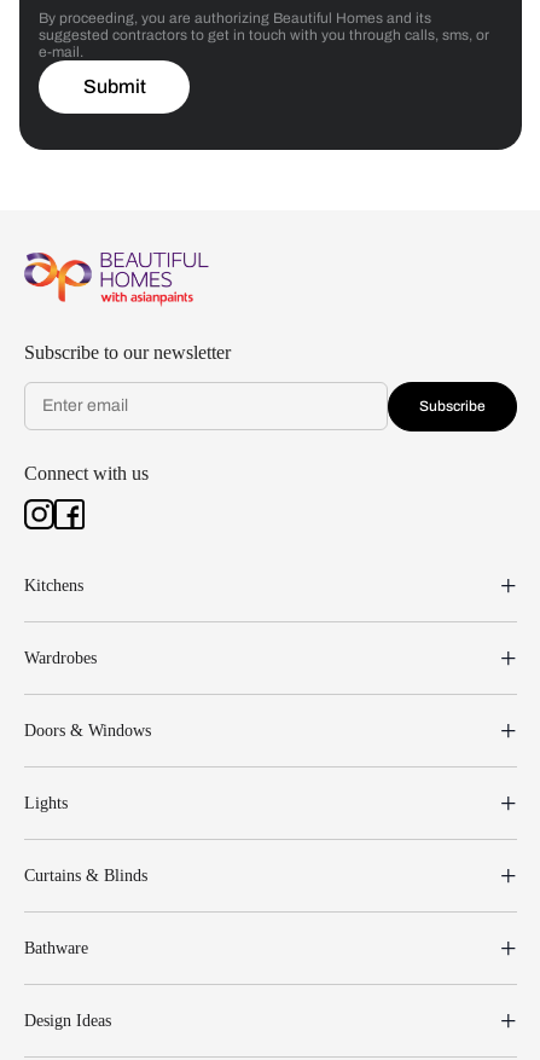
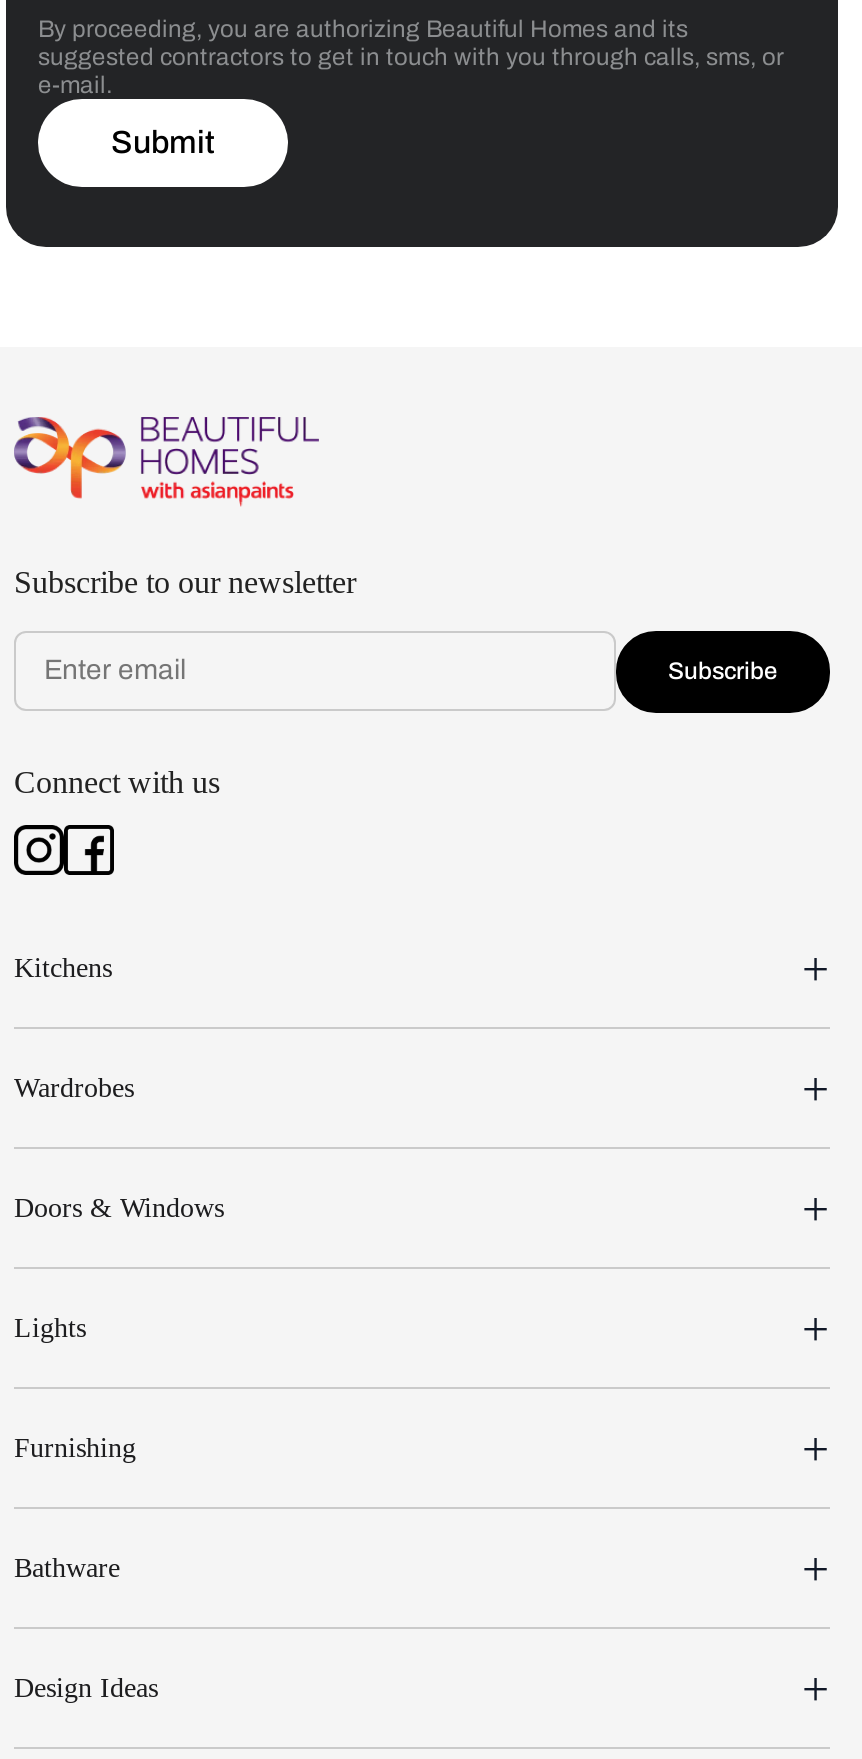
- Curtains & Blinds
+ Furnishing
